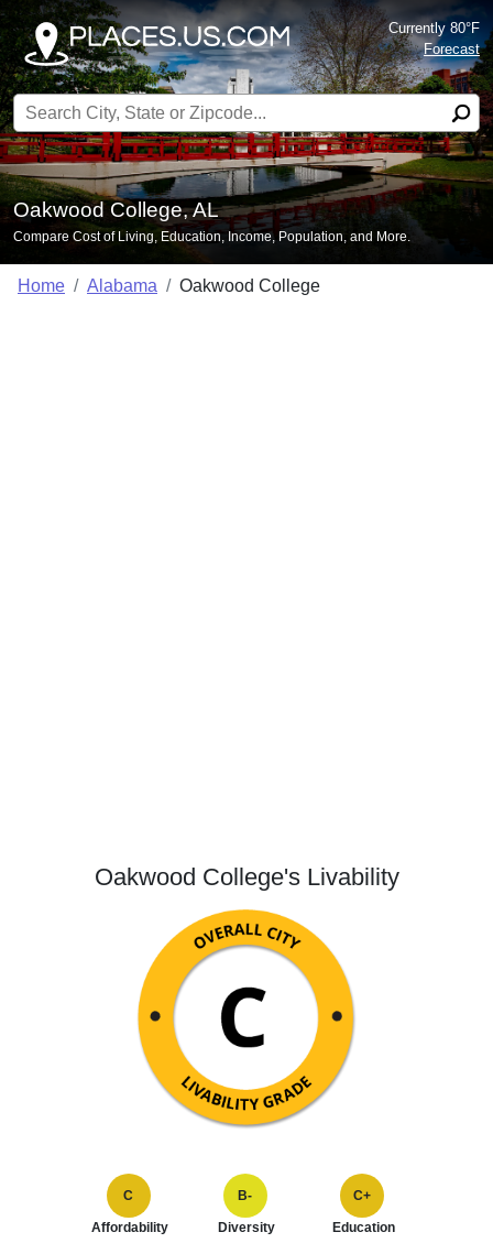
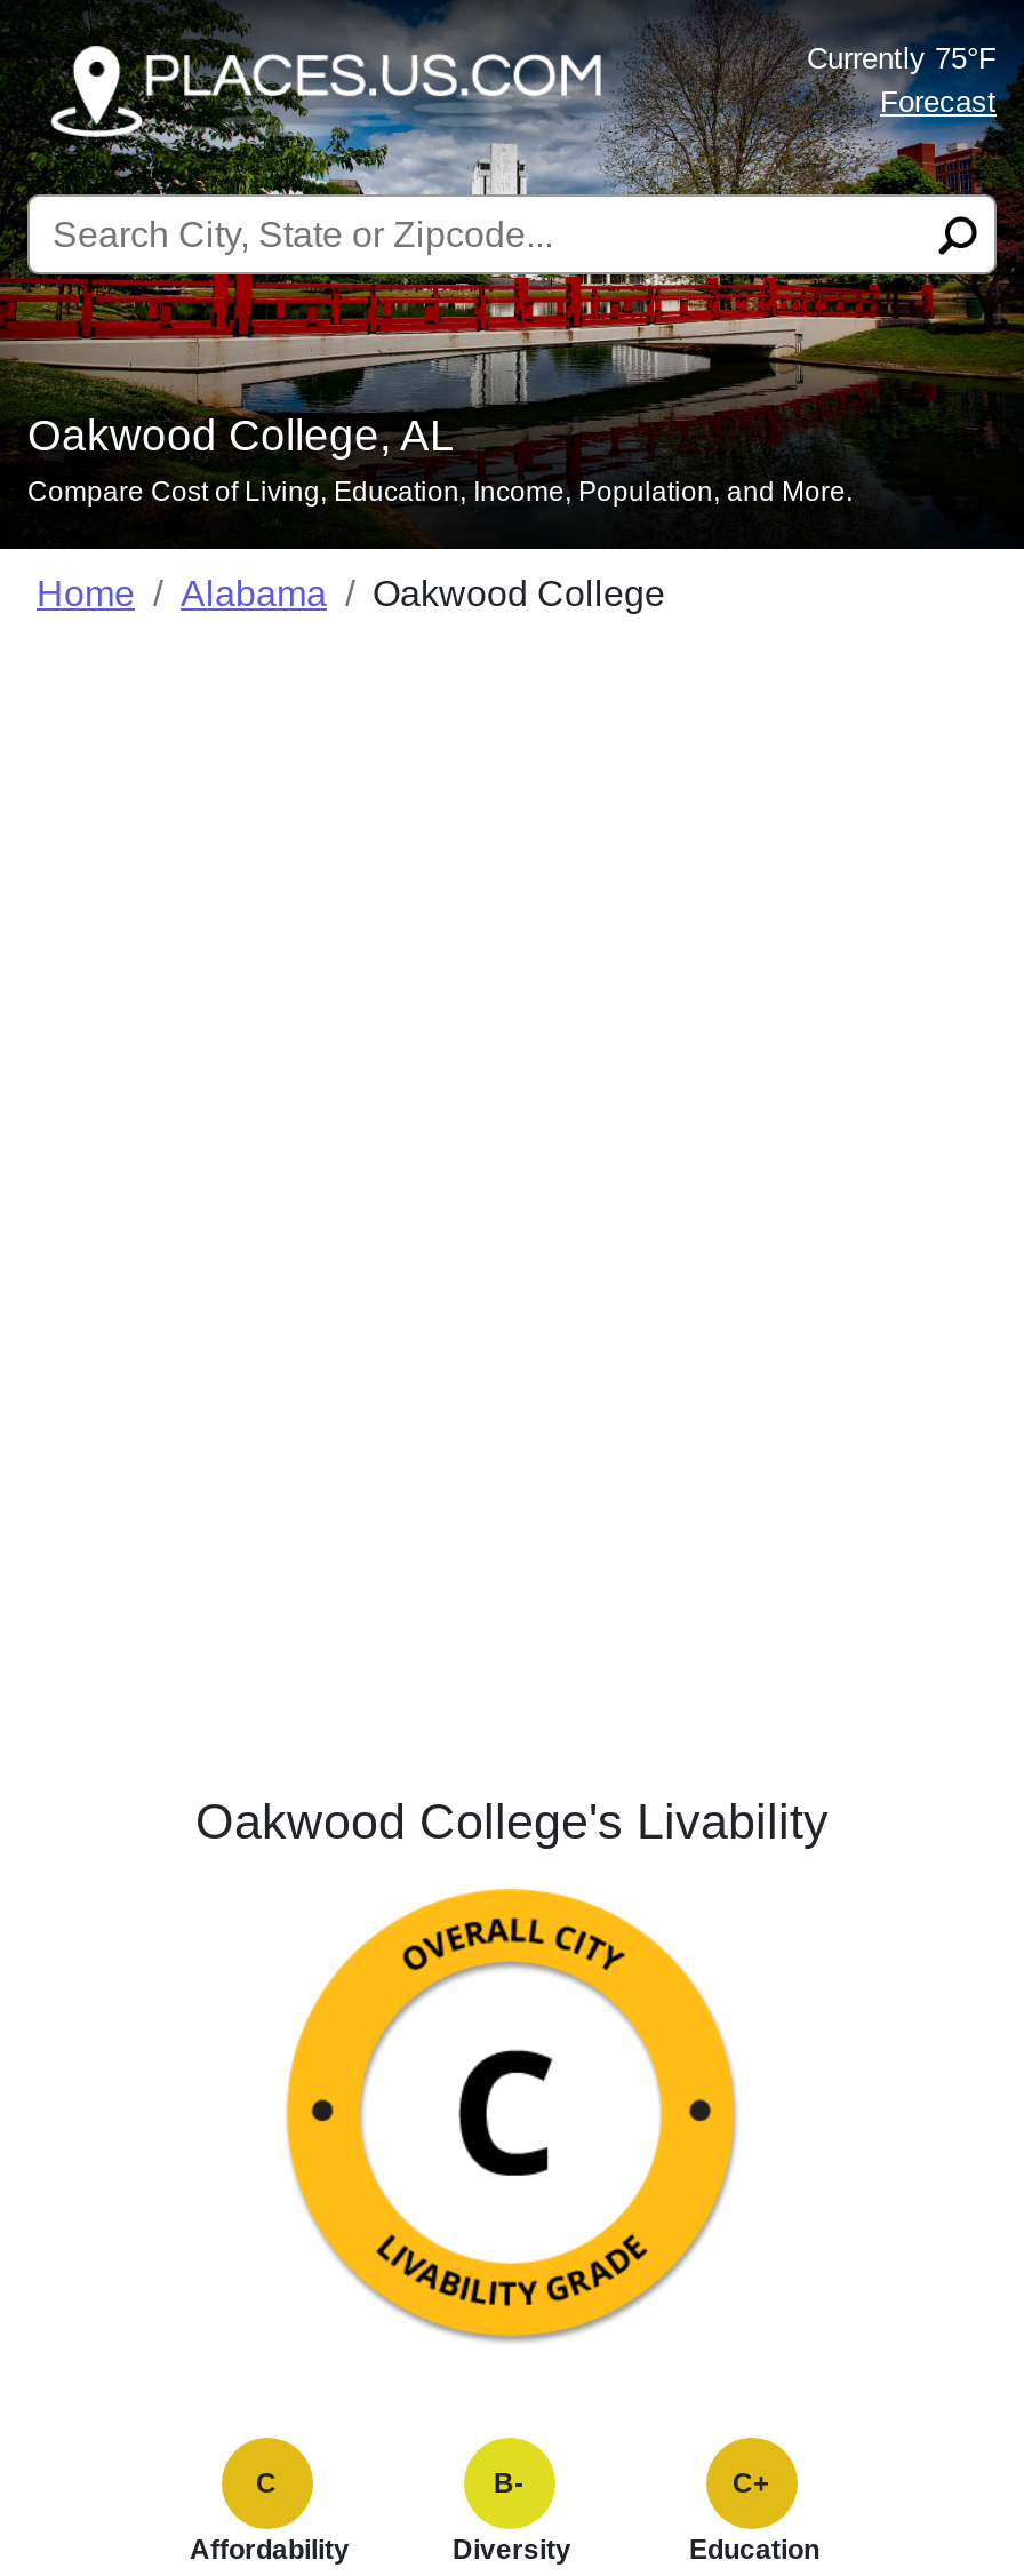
- Currently 80°F
+ Currently 75°F
